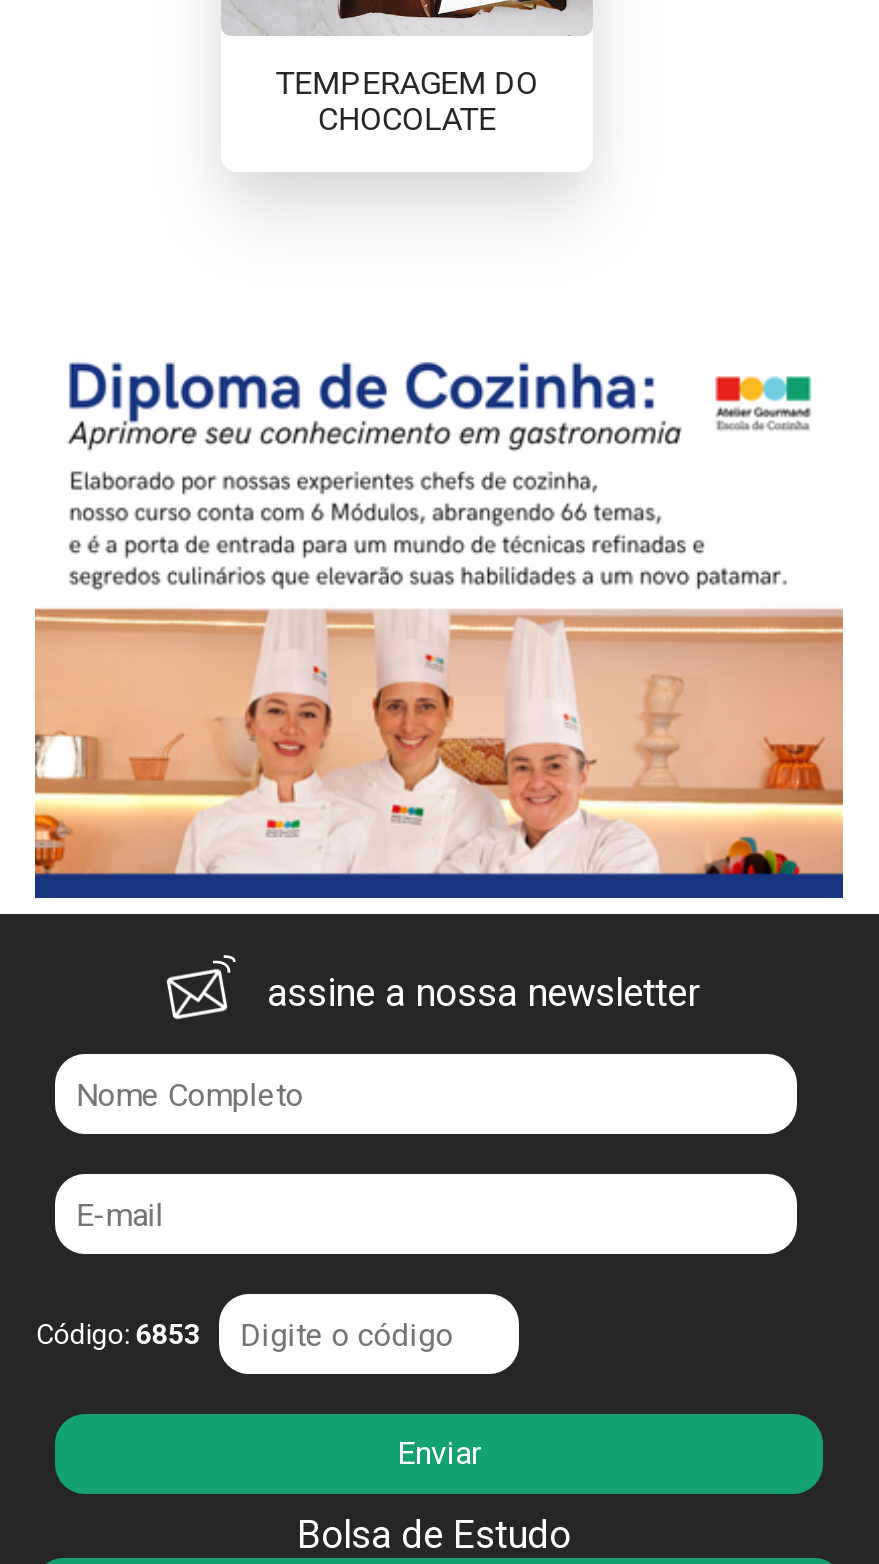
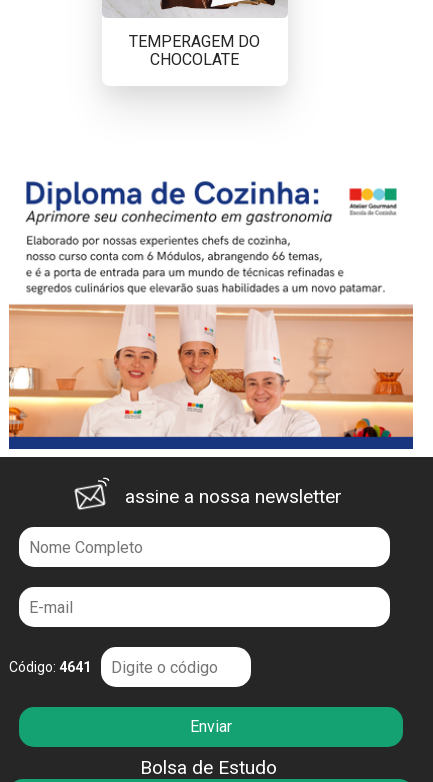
- Código: 6853
+ Código: 4641
